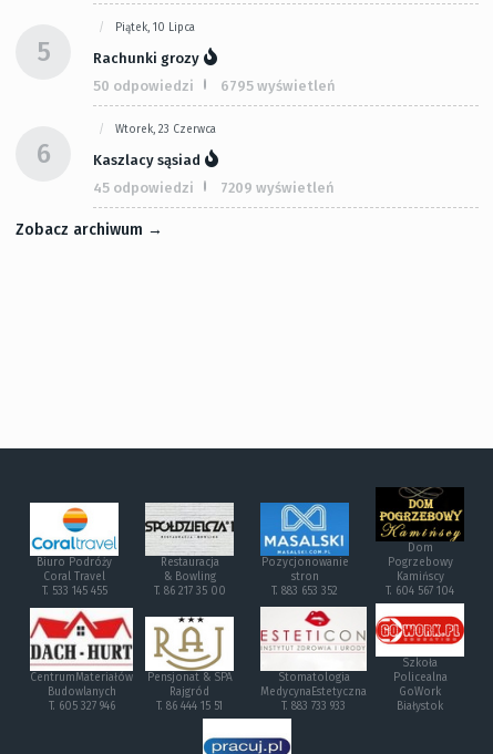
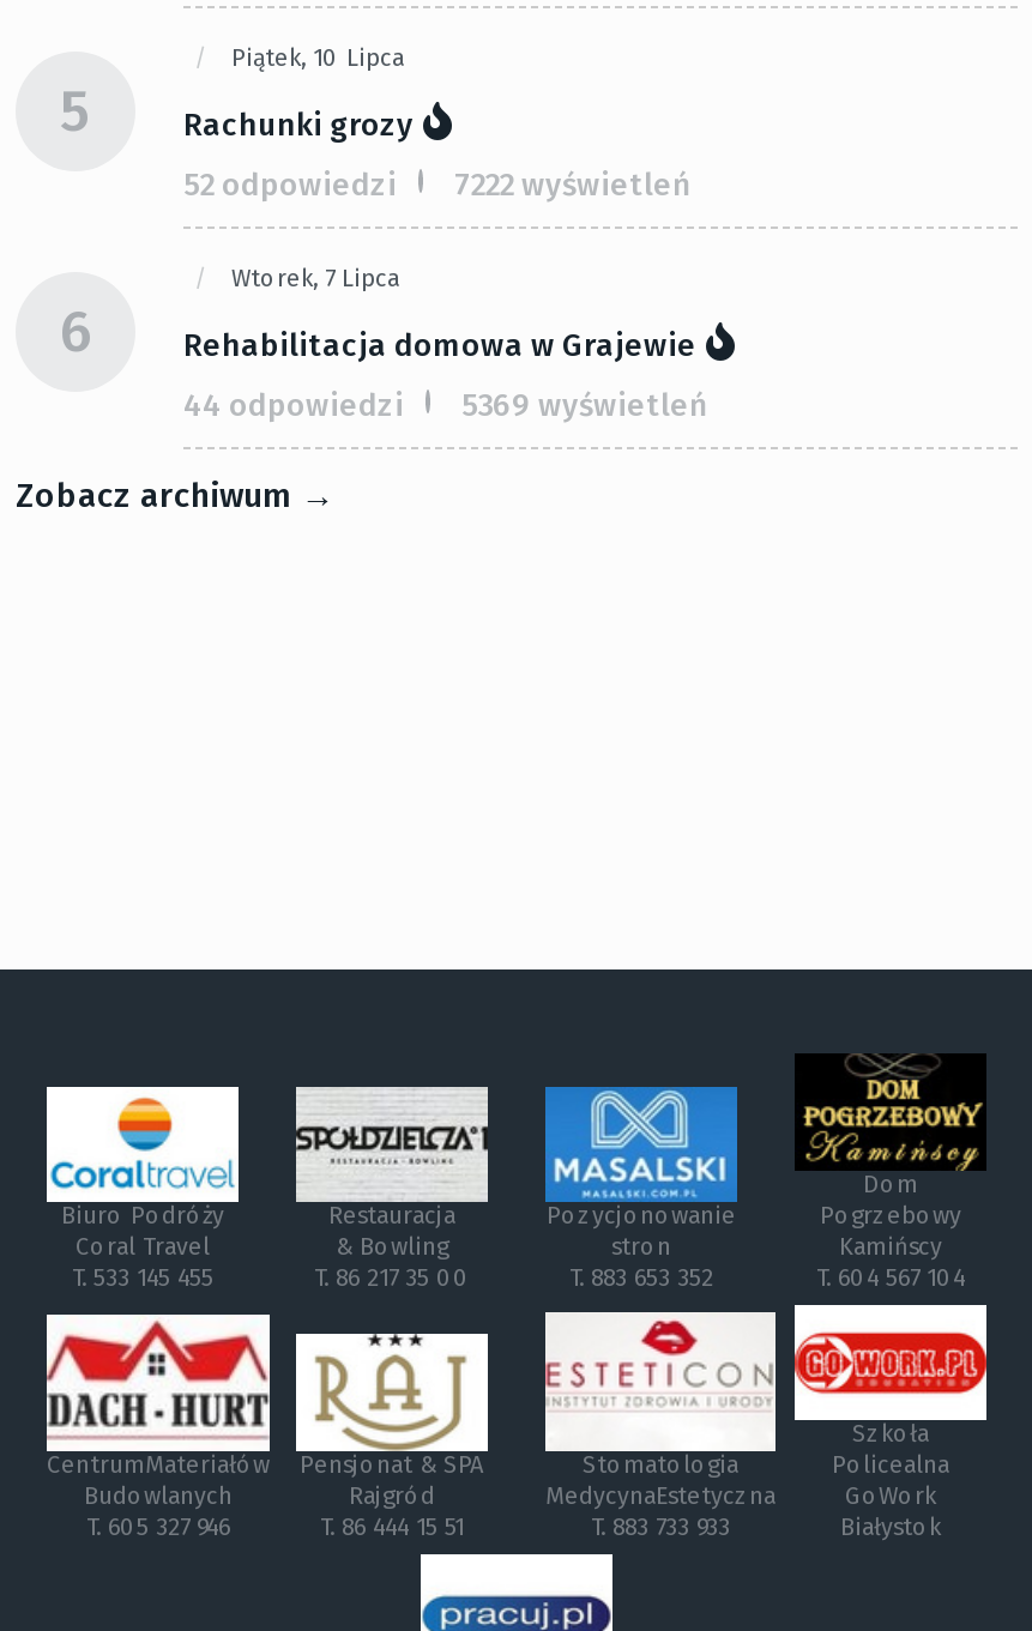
- 50 odpowiedzi
+ 52 odpowiedzi

- 6795 wyświetleń
+ 7222 wyświetleń

- Wtorek, 23 Czerwca
+ Wtorek, 7 Lipca

- Kaszlacy sąsiad
+ Rehabilitacja domowa w Grajewie

- 45 odpowiedzi
- 7209 wyświetleń
+ 44 odpowiedzi
+ 5369 wyświetleń
